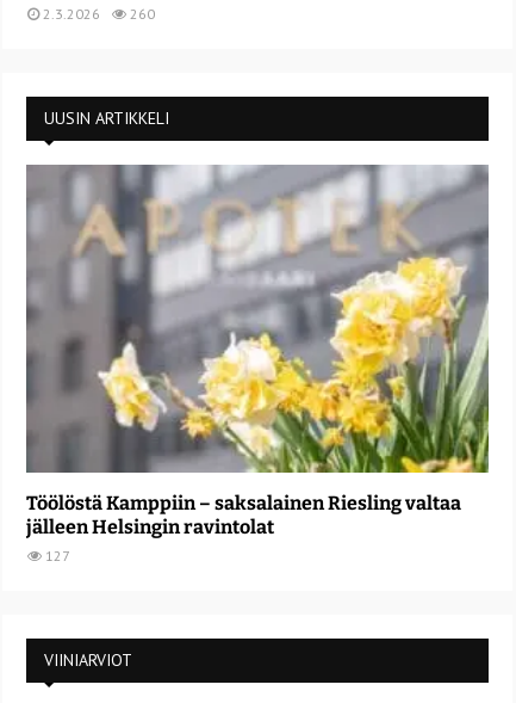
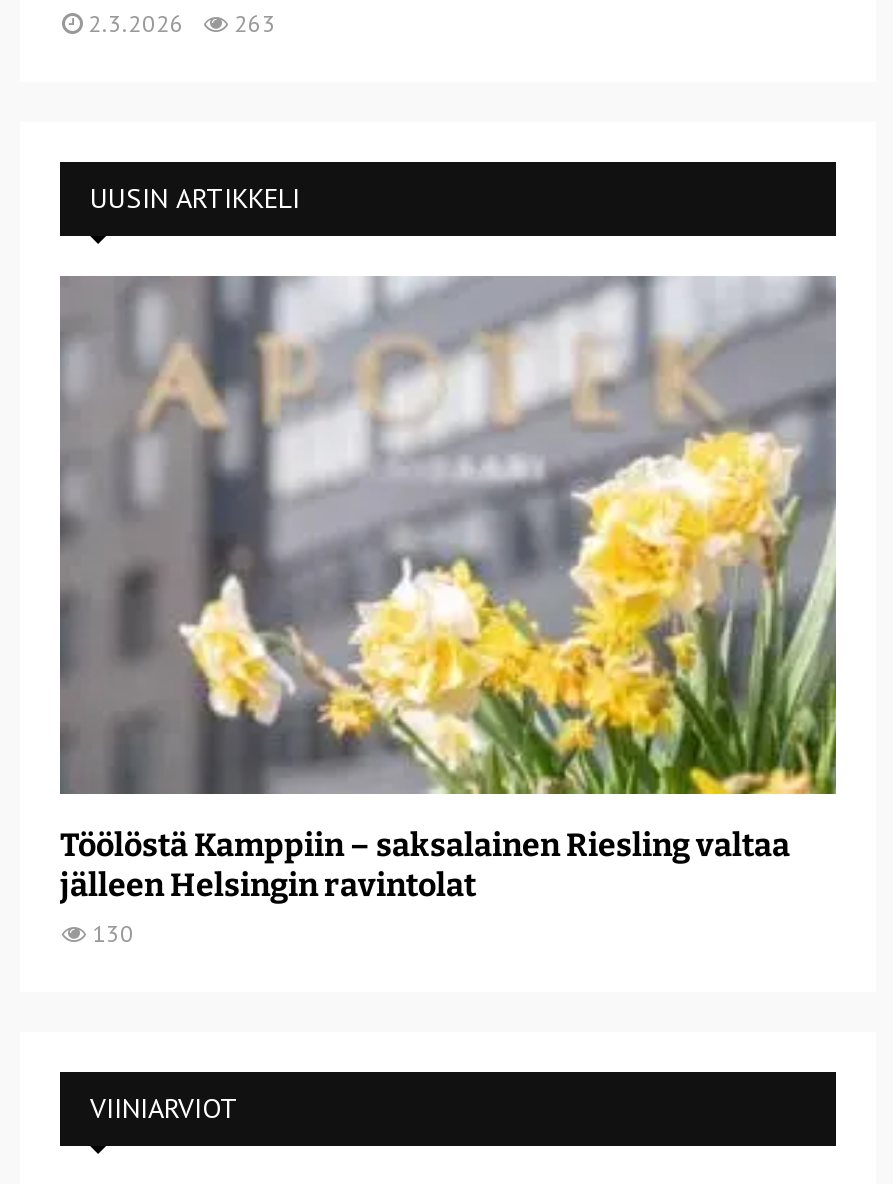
- 2.3.2026 260
+ 2.3.2026 263

- 127
+ 130
